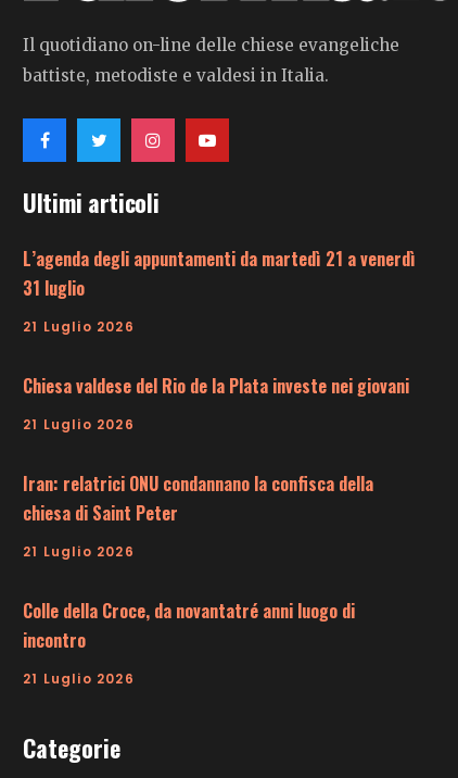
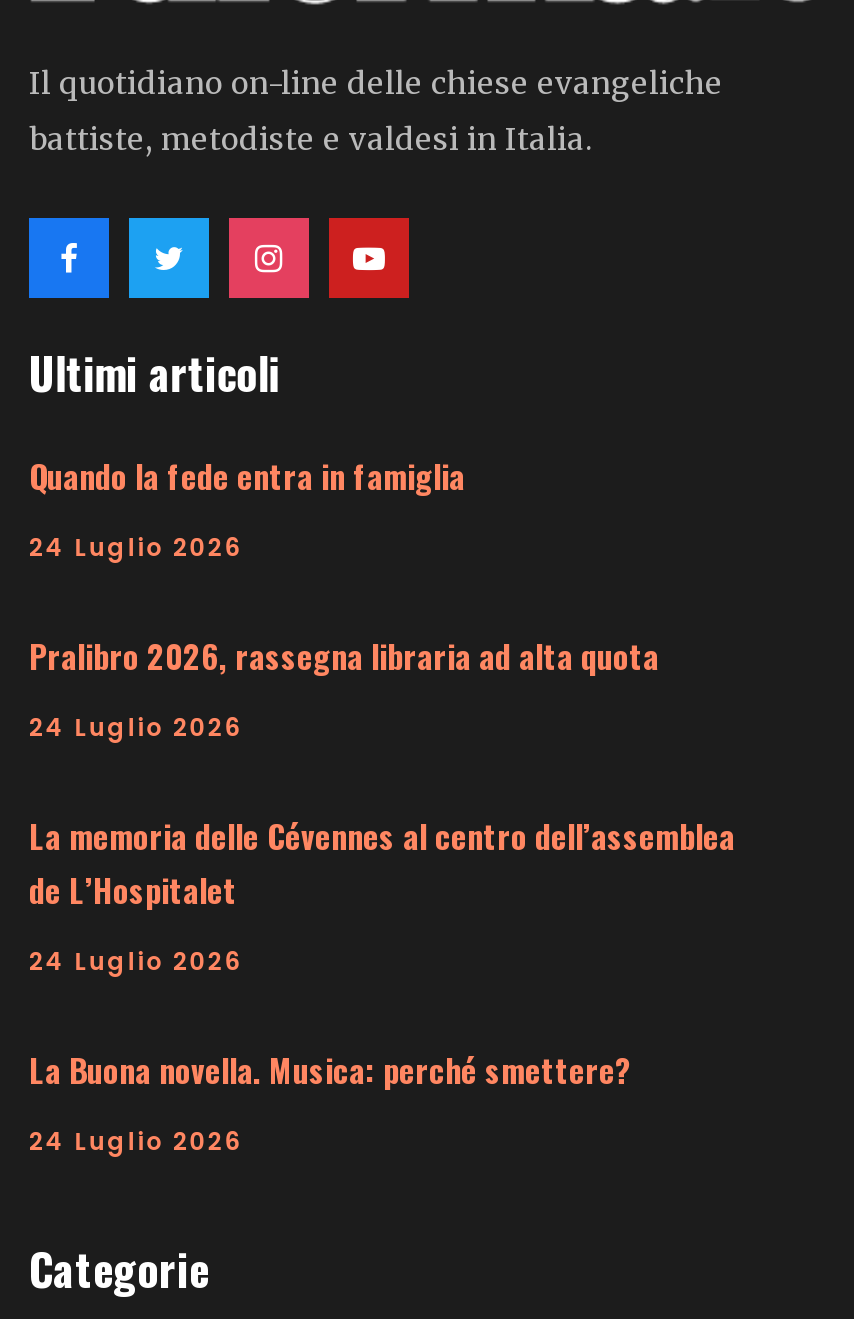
- L’agenda degli appuntamenti da martedì 21 a venerdì
- 31 luglio
+ Quando la fede entra in famiglia

- 21 Luglio 2026
+ 24 Luglio 2026

- Chiesa valdese del Rio de la Plata investe nei giovani
+ Pralibro 2026, rassegna libraria ad alta quota

- 21 Luglio 2026
+ 24 Luglio 2026

- Iran: relatrici ONU condannano la confisca della
- chiesa di Saint Peter
+ La memoria delle Cévennes al centro dell’assemblea
+ de L’Hospitalet

- 21 Luglio 2026
+ 24 Luglio 2026

- Colle della Croce, da novantatré anni luogo di
- incontro
+ La Buona novella. Musica: perché smettere?

- 21 Luglio 2026
+ 24 Luglio 2026
